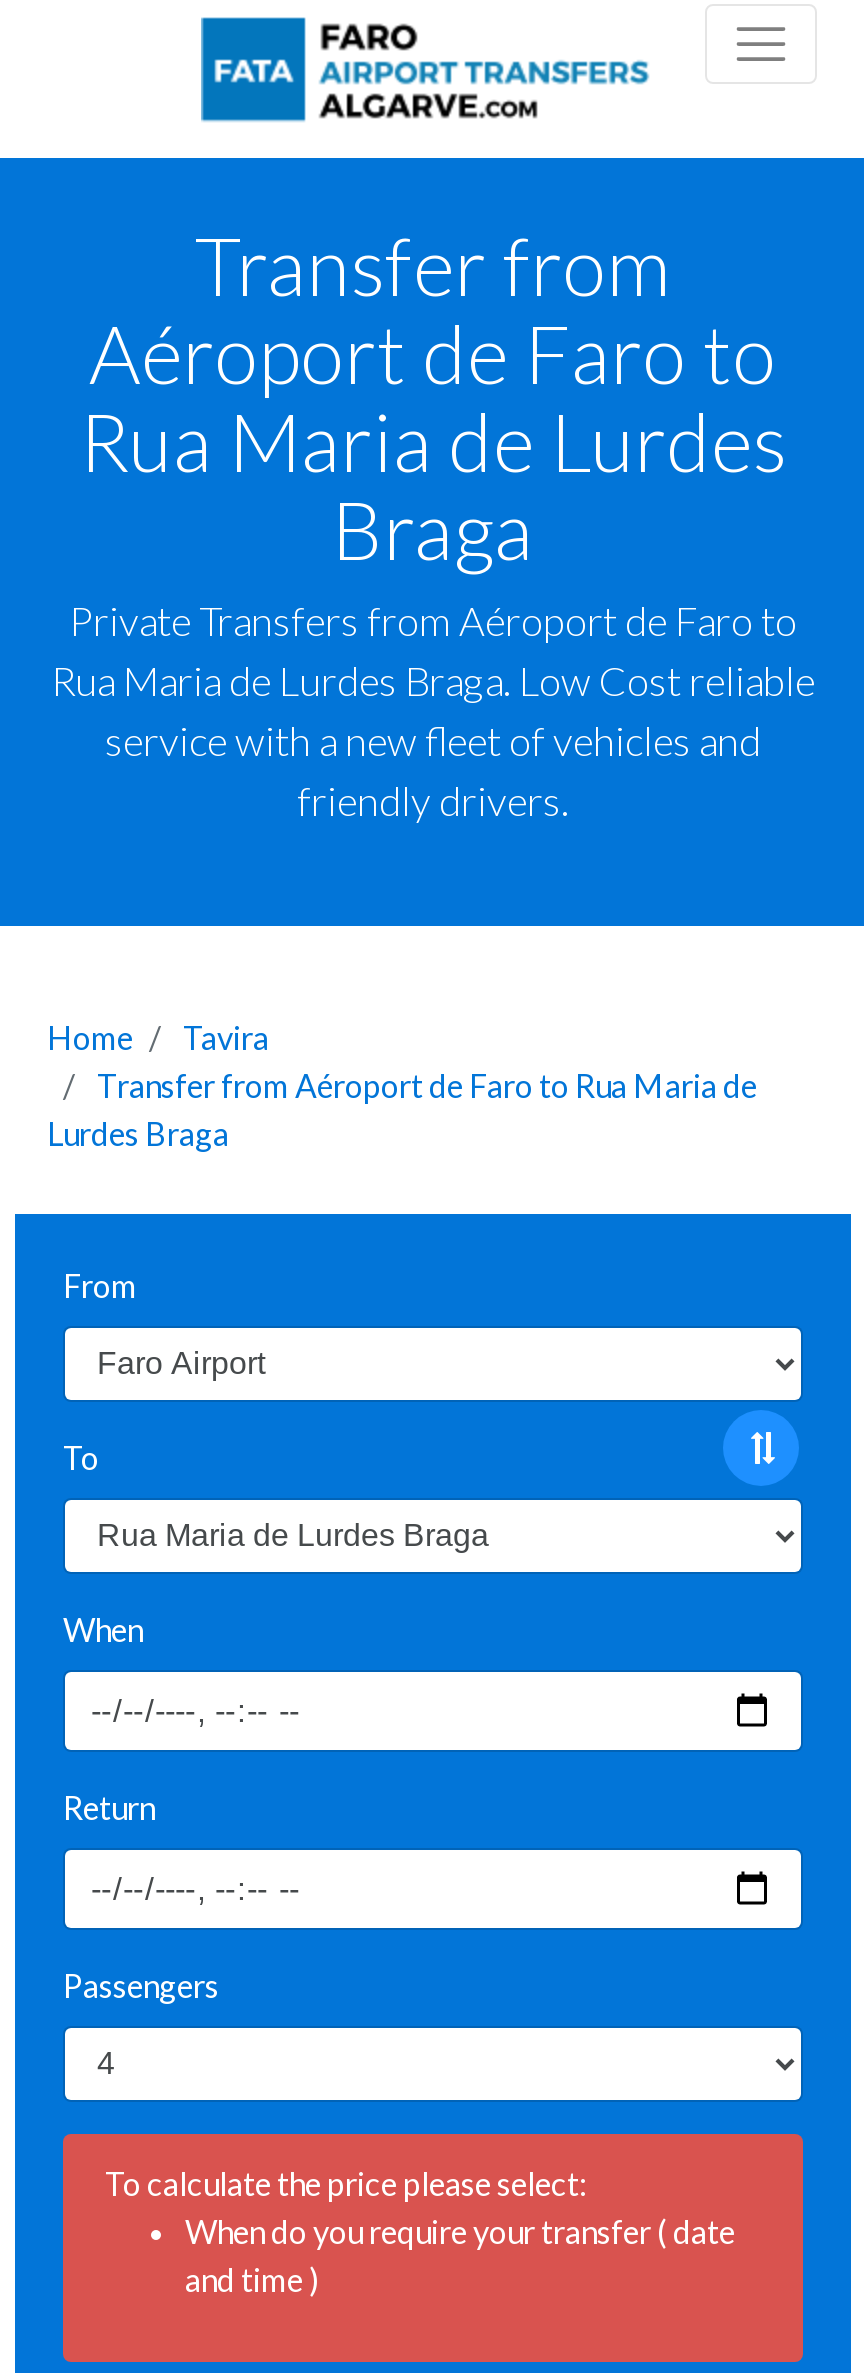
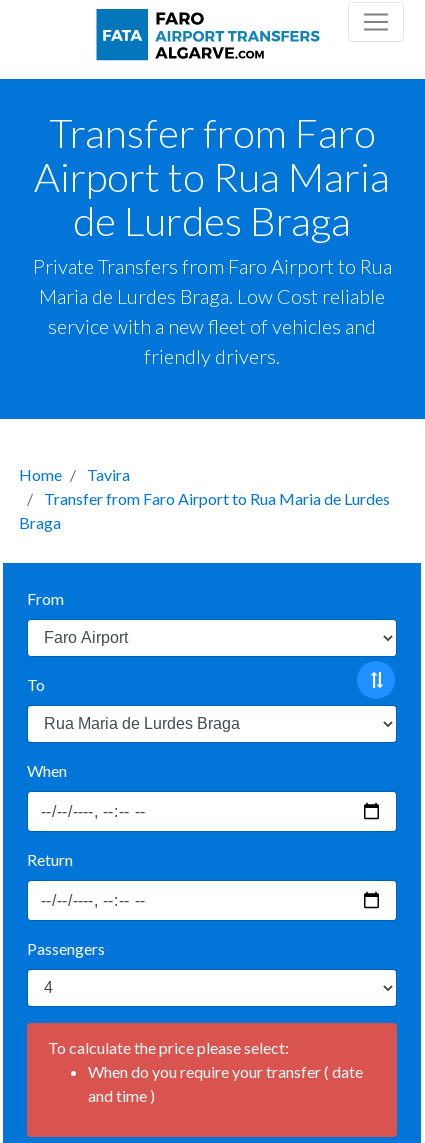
- Transfer from
- Aéroport de Faro to
- Rua Maria de Lurdes
- Braga
- Private Transfers from Aéroport de Faro to
- Rua Maria de Lurdes Braga. Low Cost reliable
+ Transfer from Faro
+ Airport to Rua Maria
+ de Lurdes Braga
+ Private Transfers from Faro Airport to Rua
+ Maria de Lurdes Braga. Low Cost reliable

- Transfer from Aéroport de Faro to Rua Maria de
- Lurdes Braga
+ Transfer from Faro Airport to Rua Maria de Lurdes
+ Braga
